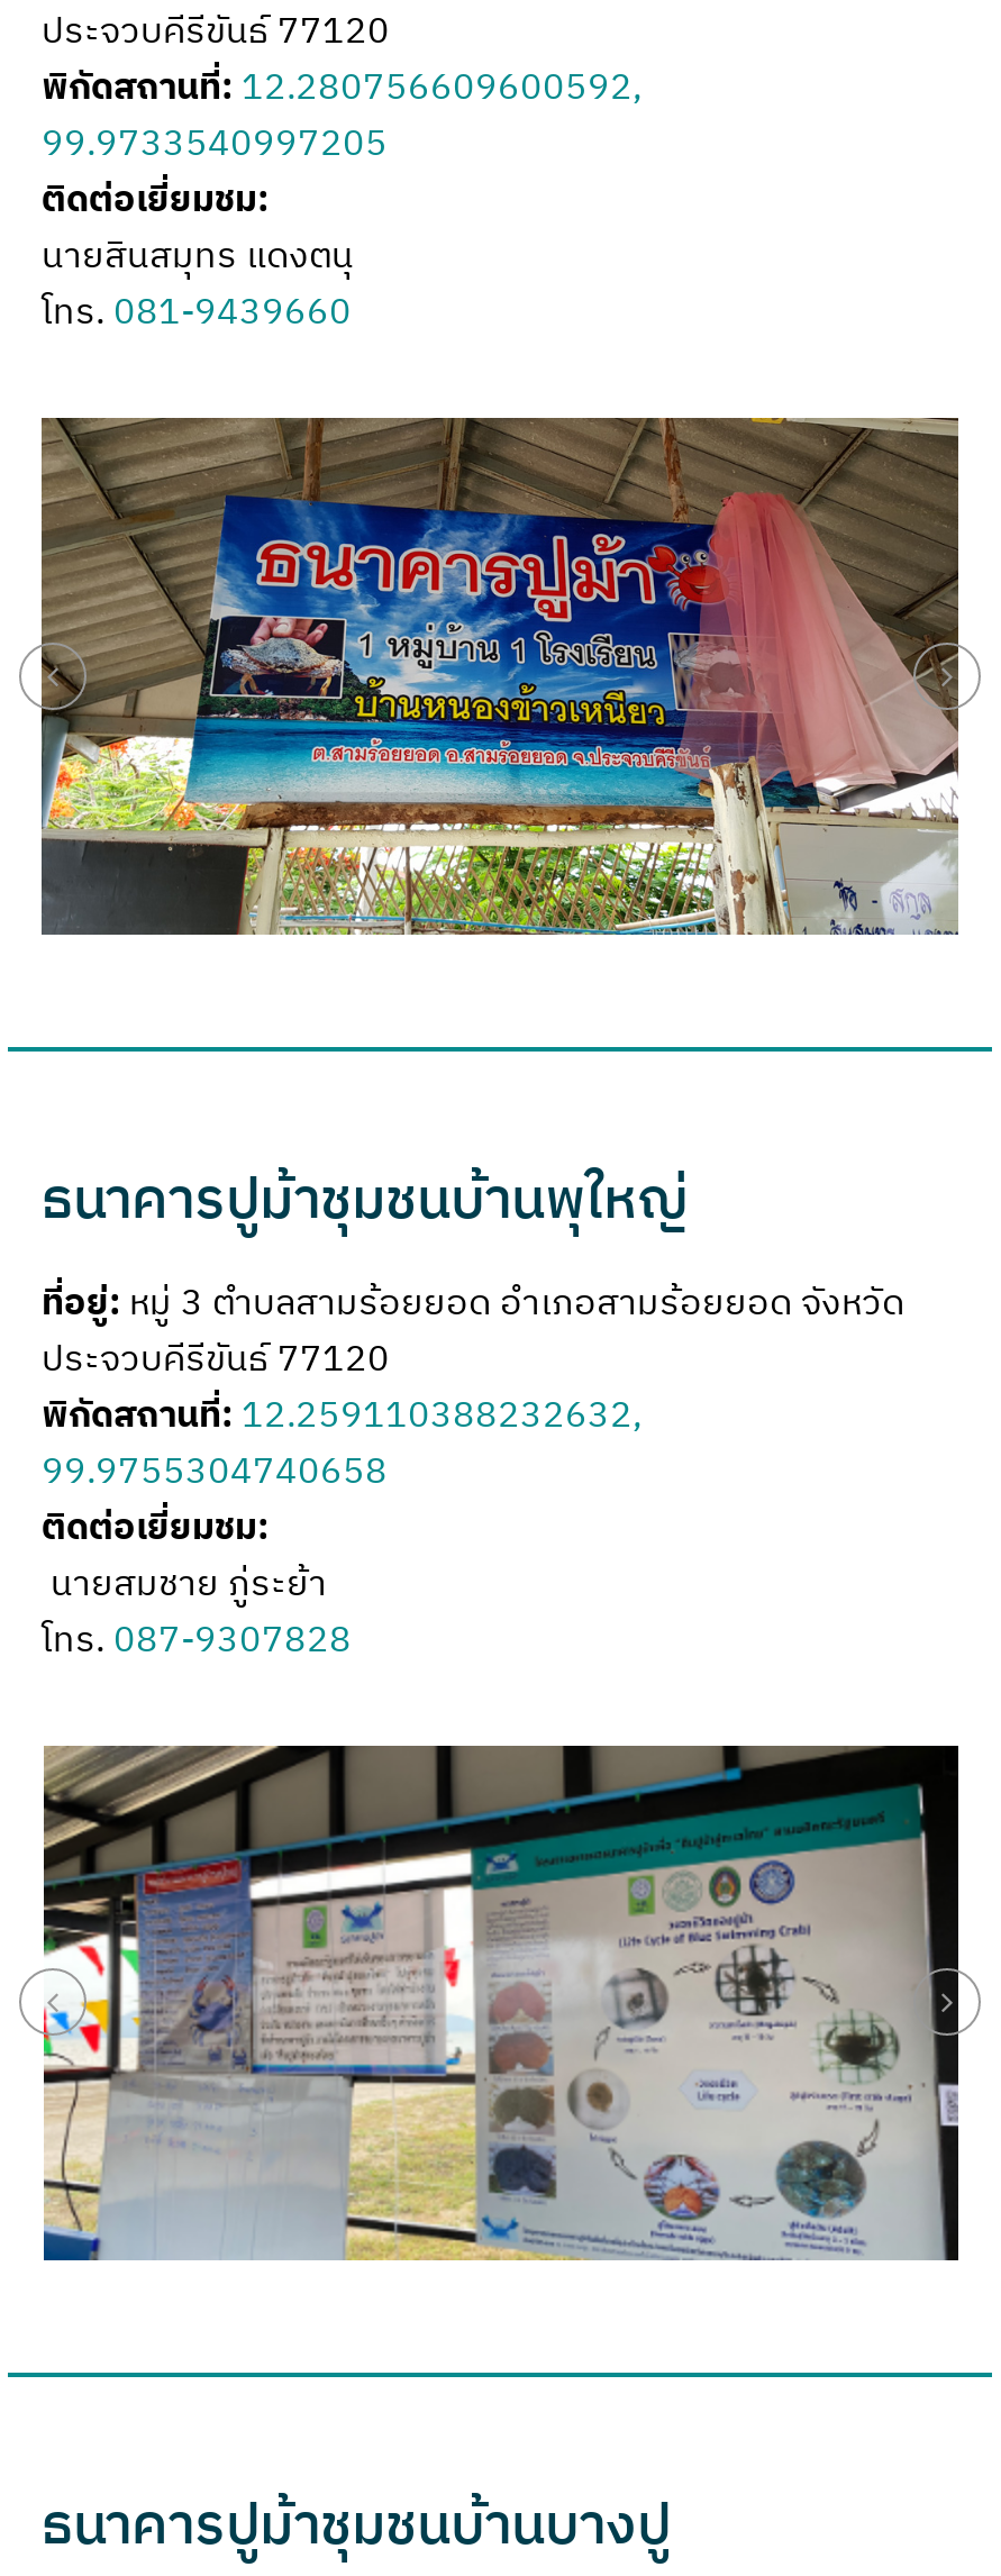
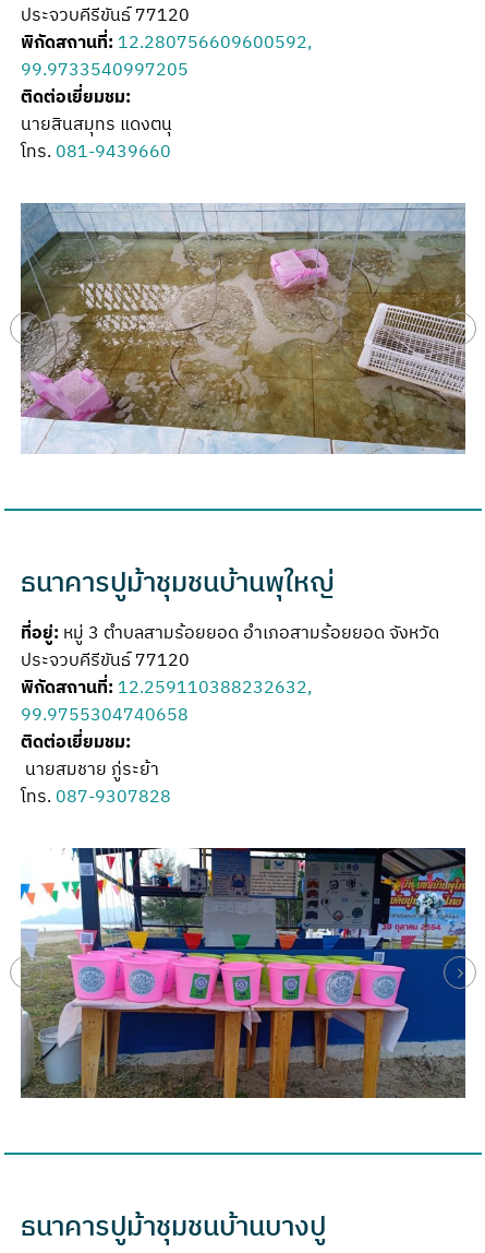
- [image]
+ [image]

- [image]
+ [image]
